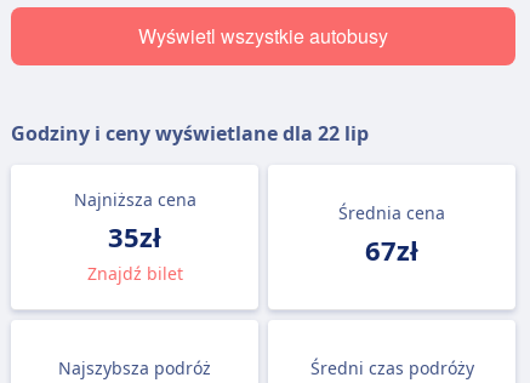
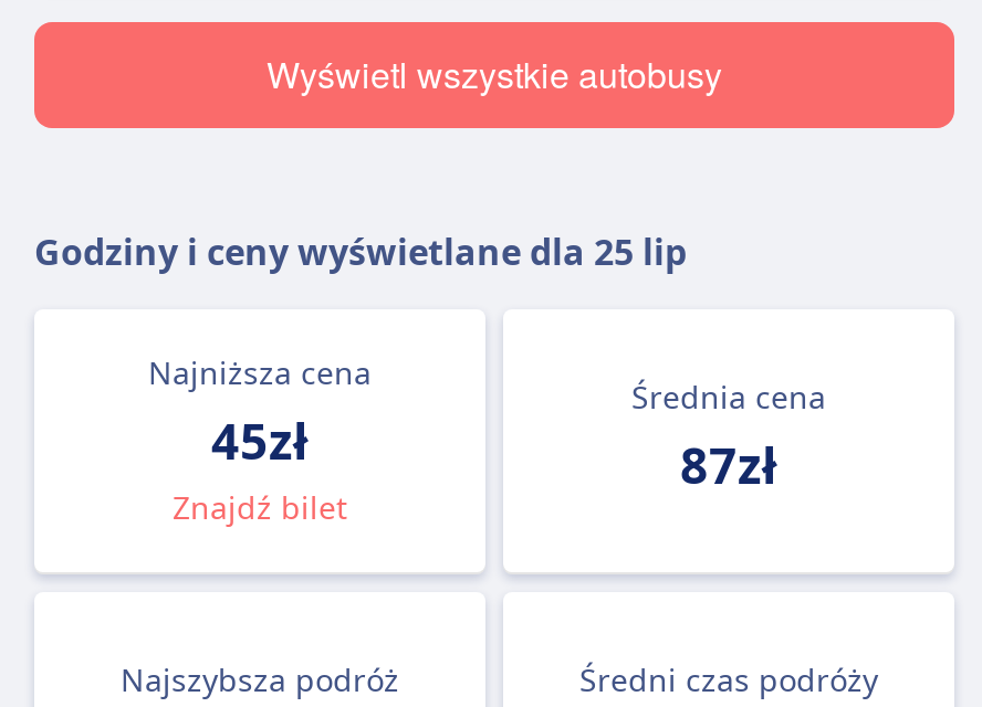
- Godziny i ceny wyświetlane dla 22 lip
+ Godziny i ceny wyświetlane dla 25 lip

- 35zł
+ 45zł

- 67zł
+ 87zł
